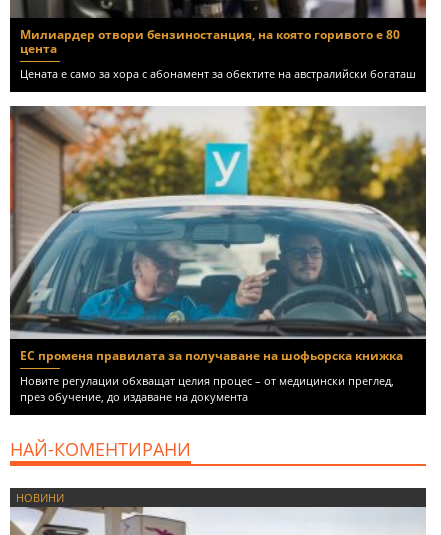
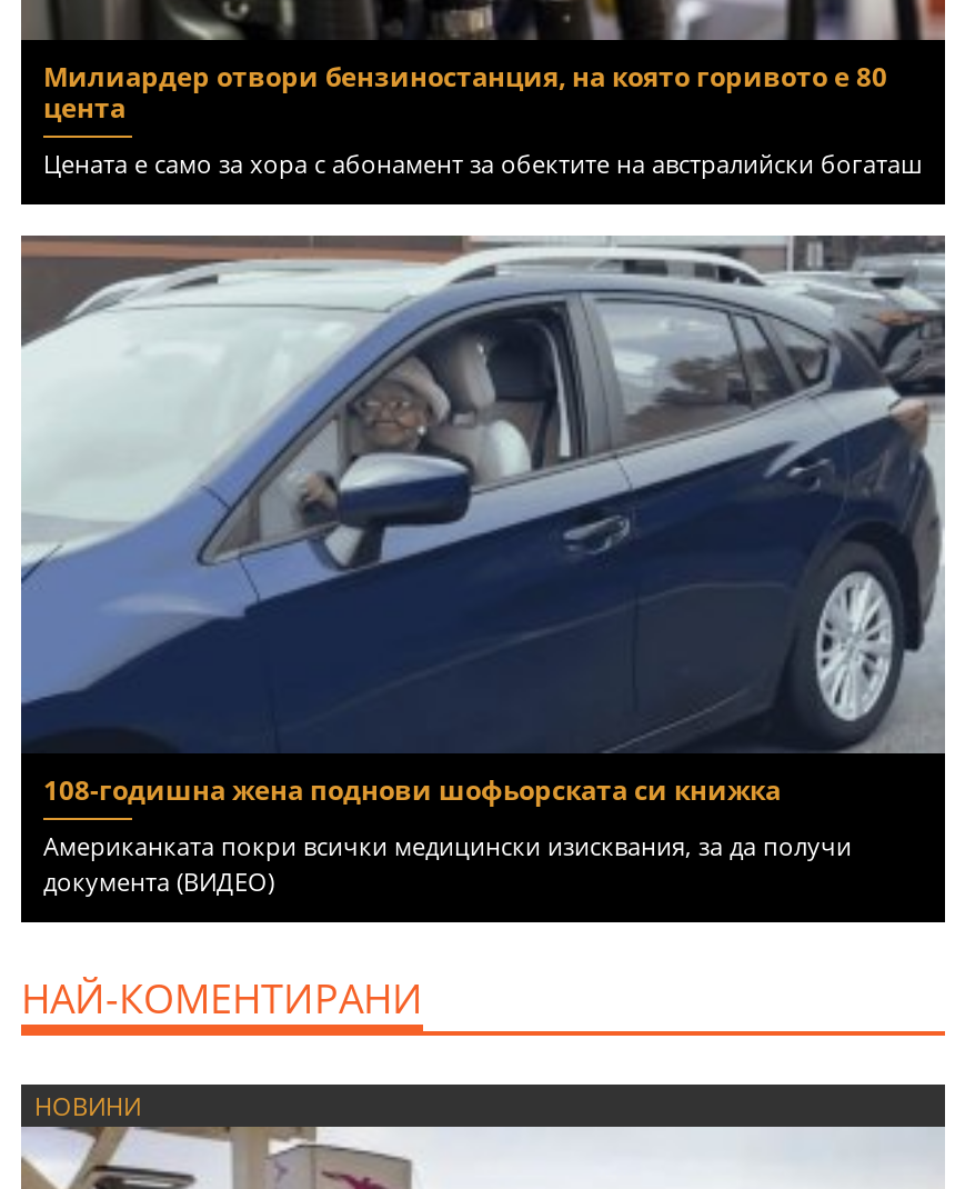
- [image]
- ЕС променя правилата за получаване на шофьорска книжка
+ [image]
+ 108-годишна жена поднови шофьорската си книжка

- Новите регулации обхващат целия процес – от медицински преглед,
- през обучение, до издаване на документа
+ Американката покри всички медицински изисквания, за да получи
+ документа (ВИДЕО)
